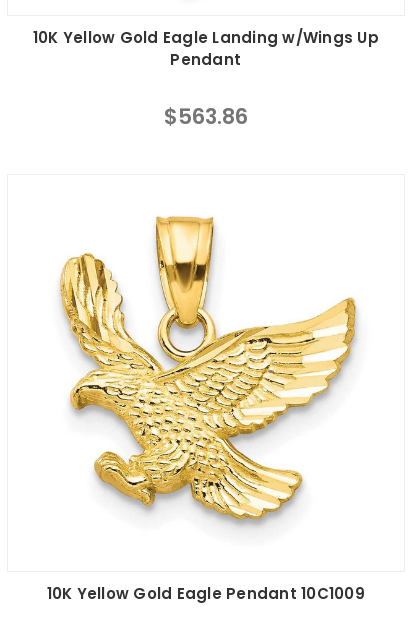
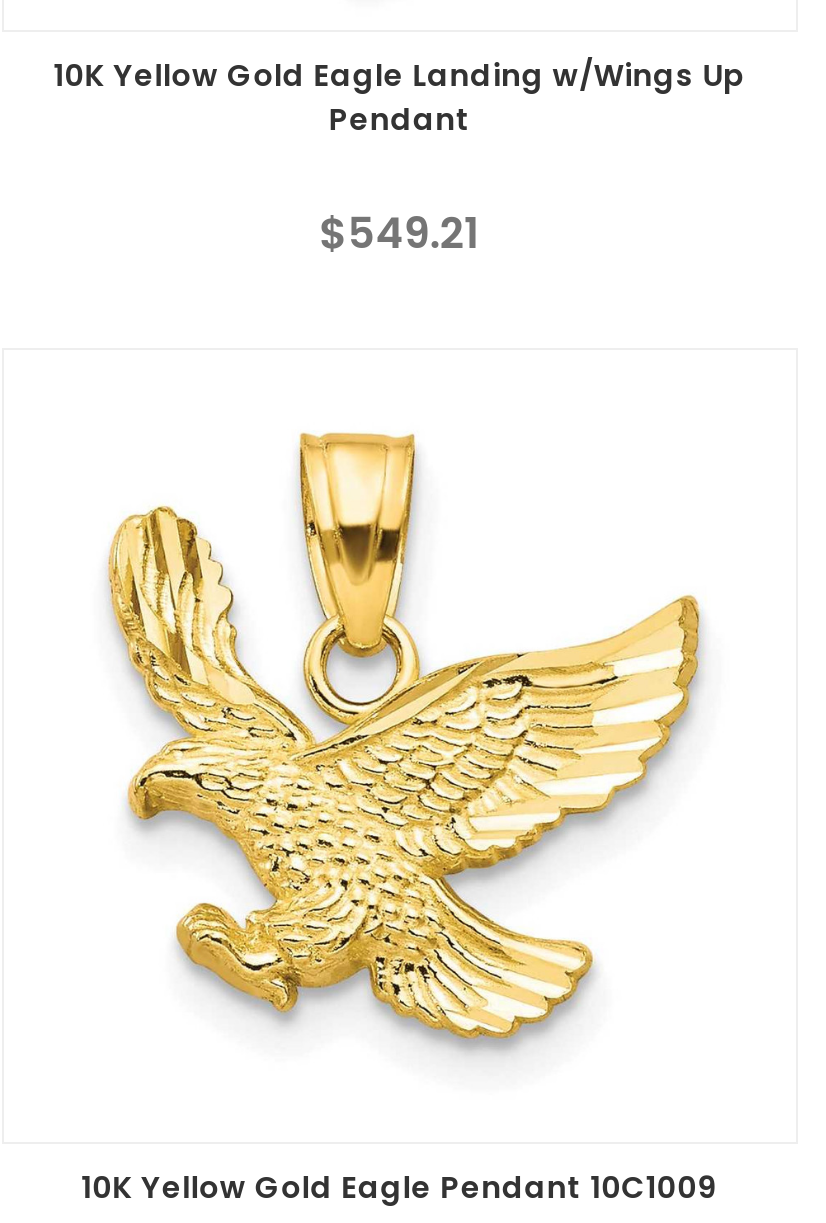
- $563.86
+ $549.21
